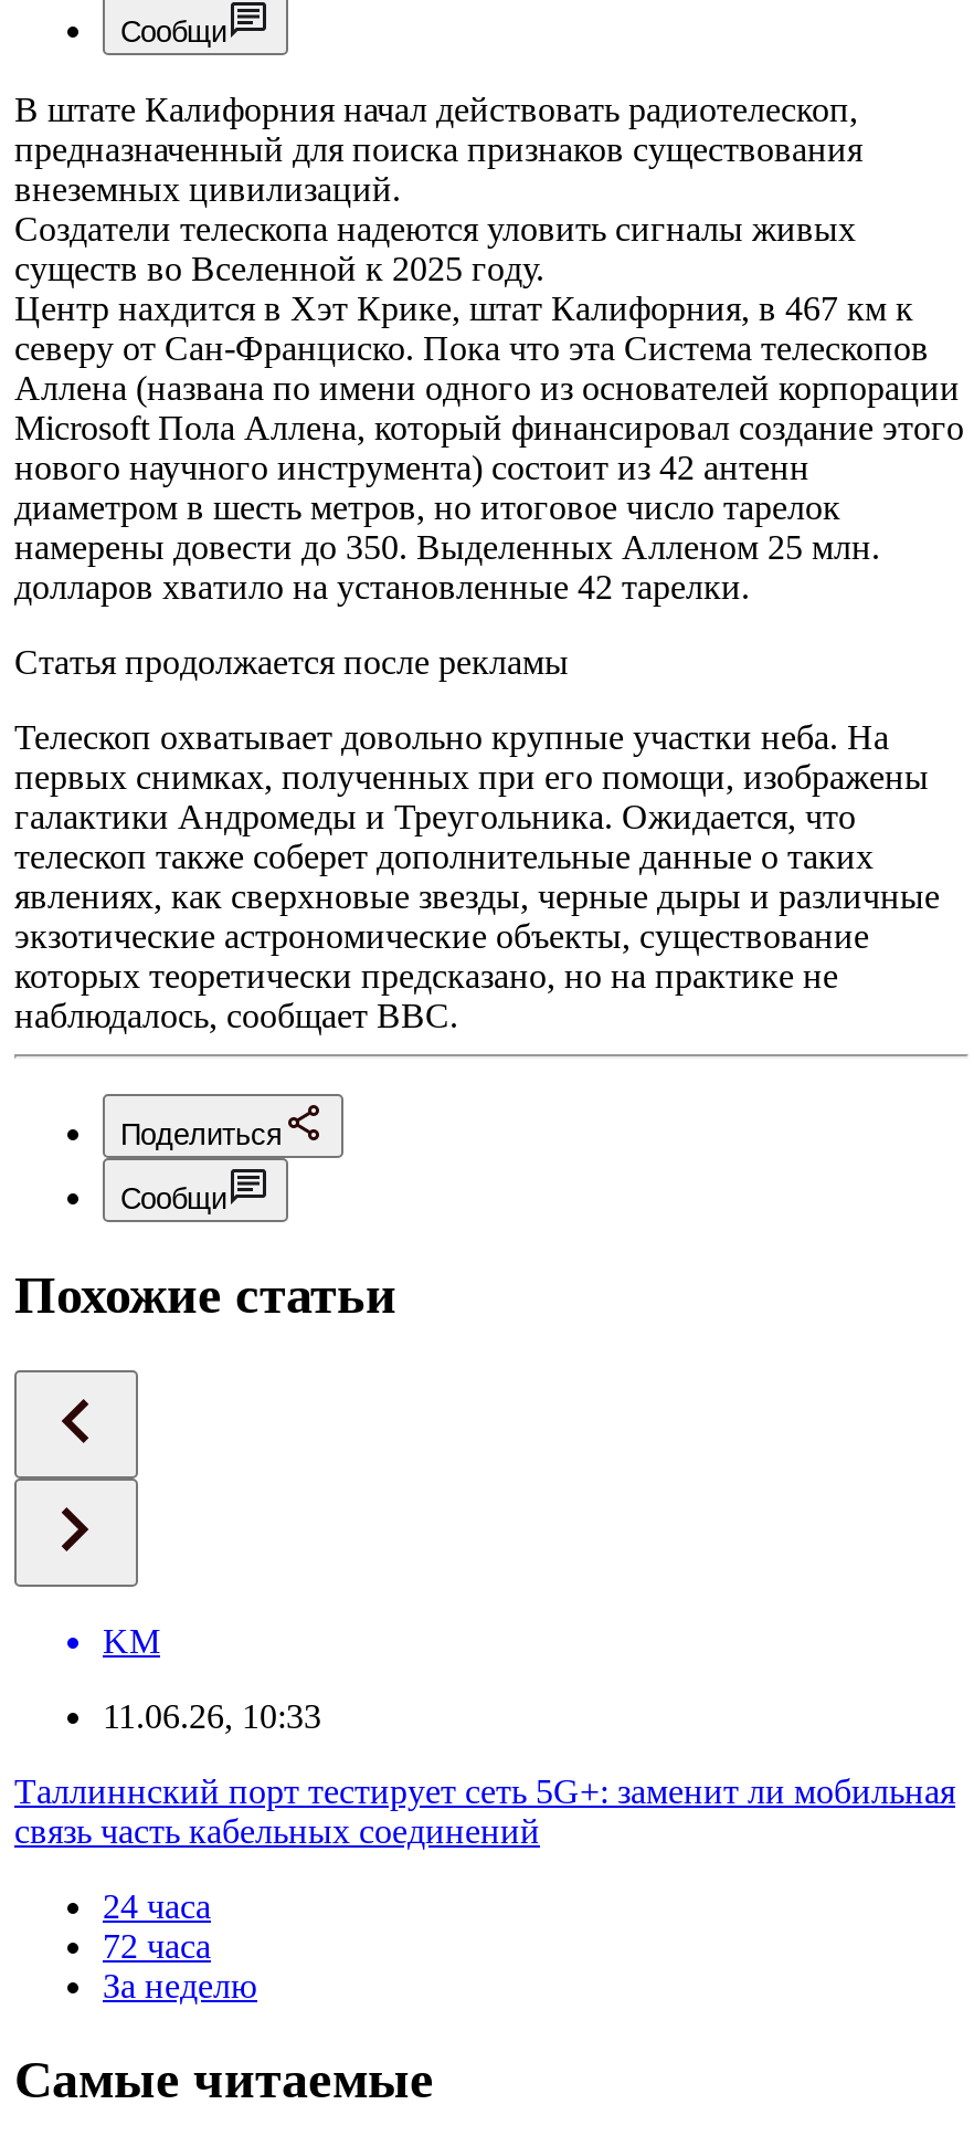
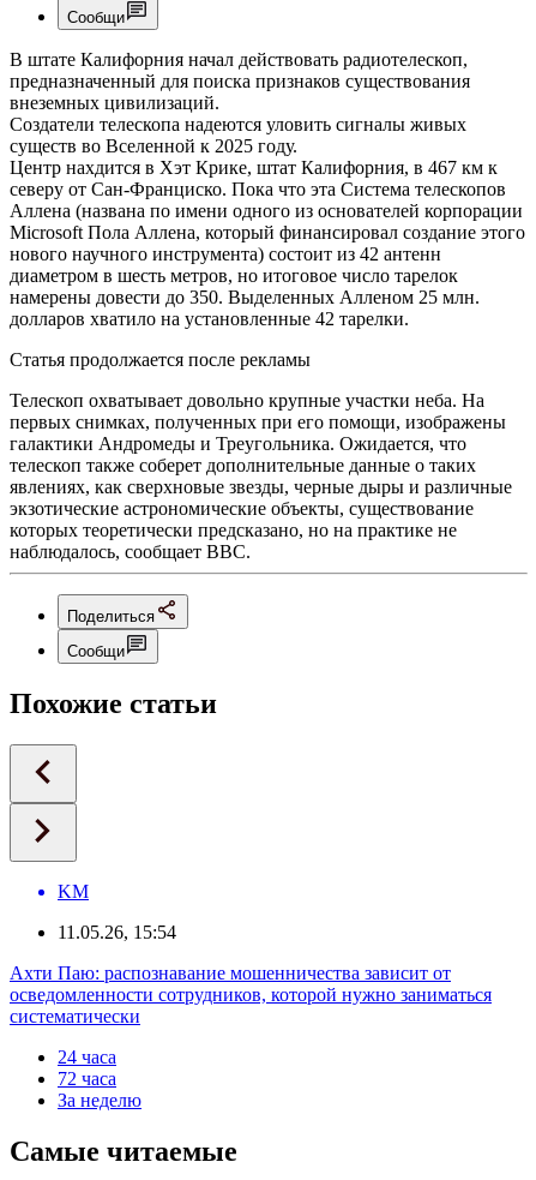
- 11.06.26, 10:33
+ 11.05.26, 15:54

- Таллиннский порт тестирует сеть 5G+: заменит ли мобильная
- связь часть кабельных соединений
+ Ахти Паю: распознавание мошенничества зависит от
+ осведомленности сотрудников, которой нужно заниматься
+ систематически
